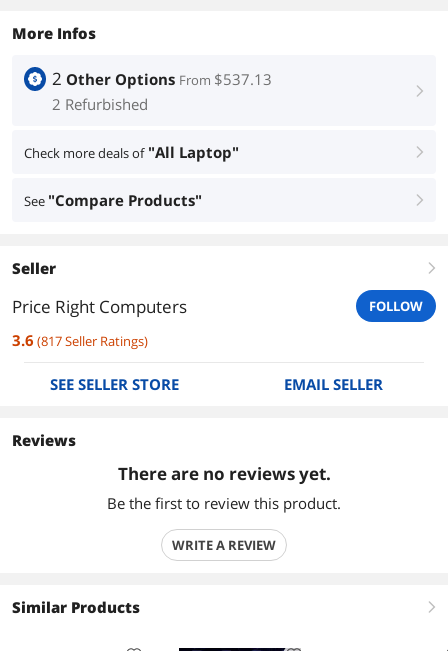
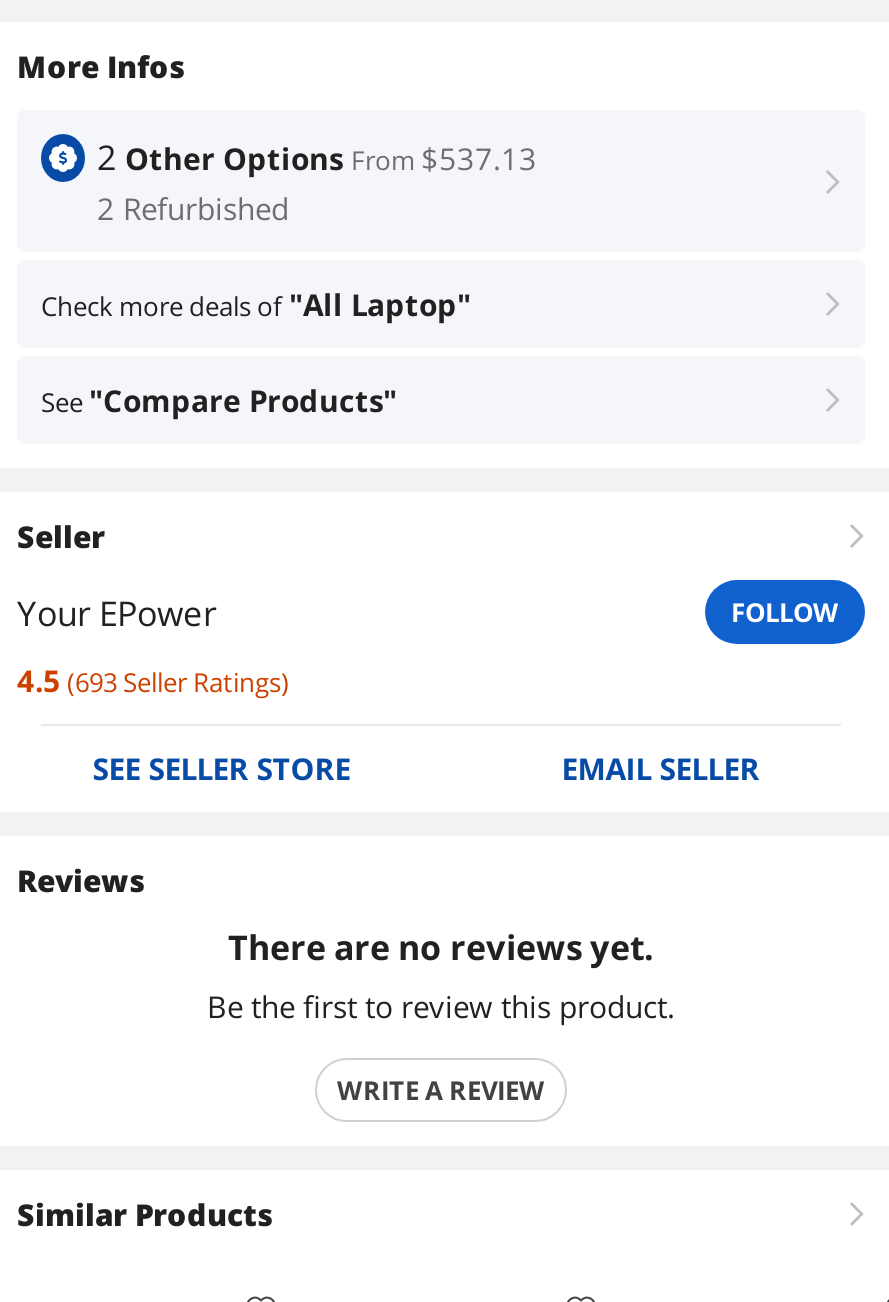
- Price Right Computers
+ Your EPower

- 3.6 (817 Seller Ratings)
+ 4.5 (693 Seller Ratings)
